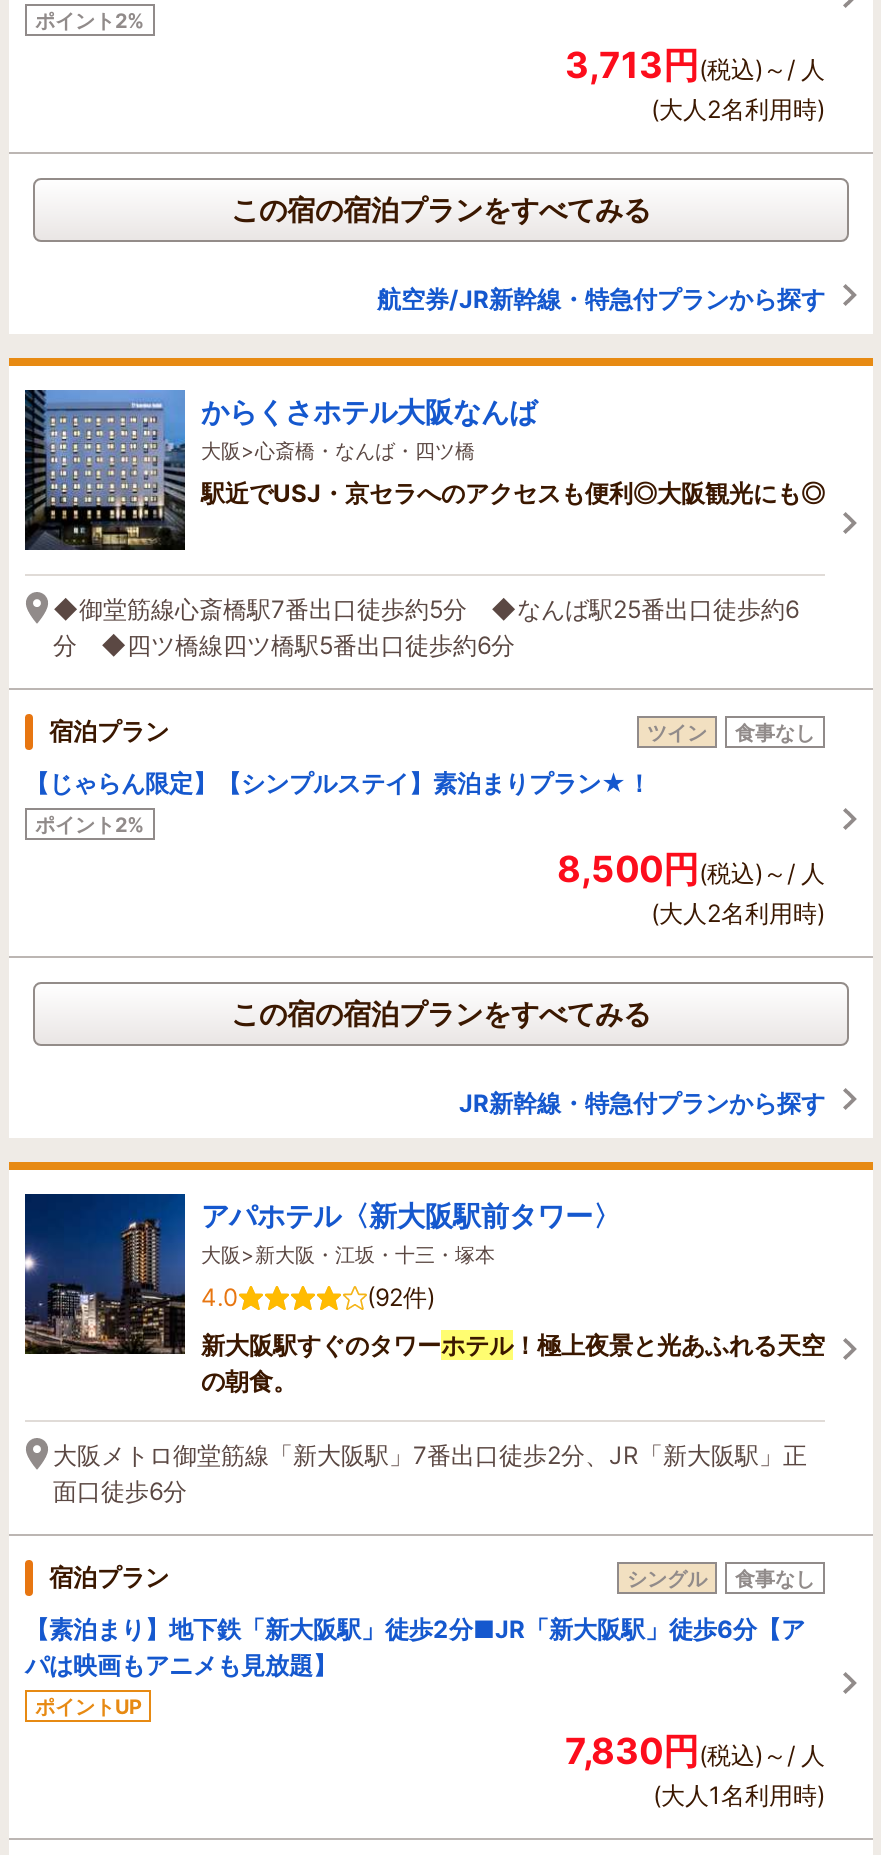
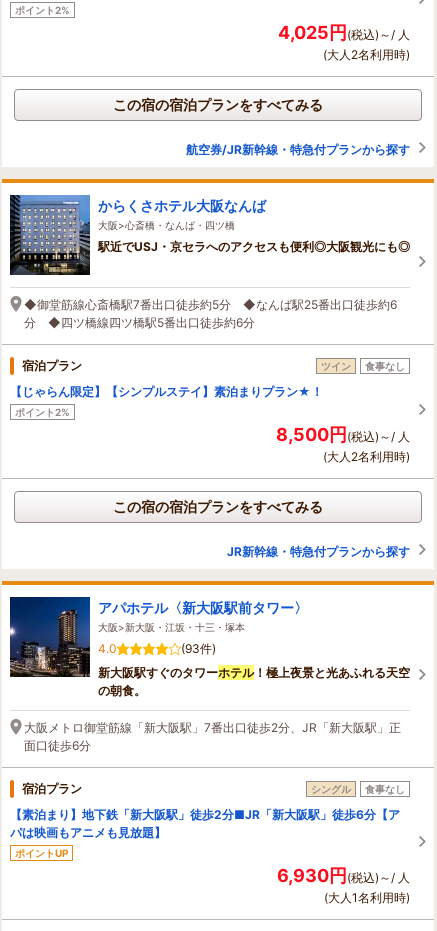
- 3,713円(税込)～/ 人
+ 4,025円(税込)～/ 人

- (92件)
+ (93件)

- 7,830円(税込)～/ 人
+ 6,930円(税込)～/ 人
